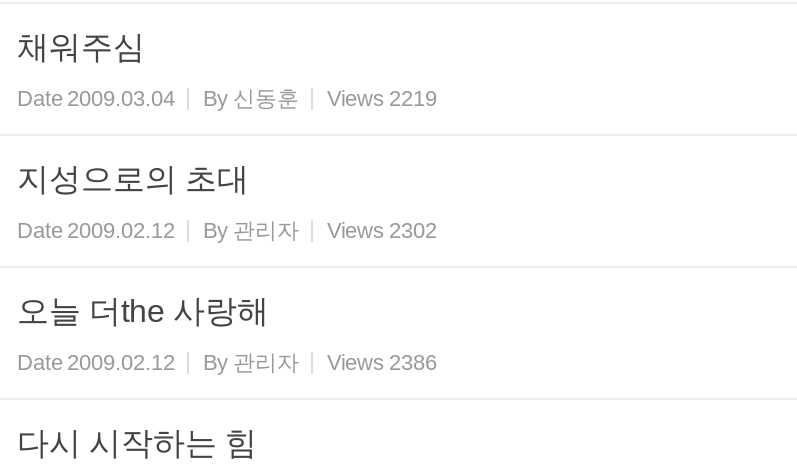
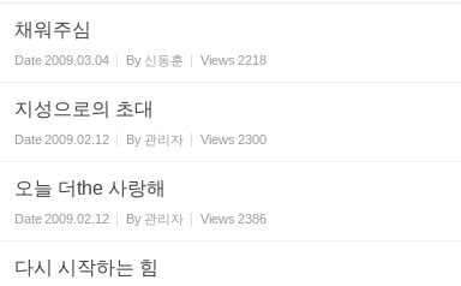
- Views 2219
+ Views 2218

- Date 2009.02.12 By 관리자 Views 2302
+ Date 2009.02.12 By 관리자 Views 2300
